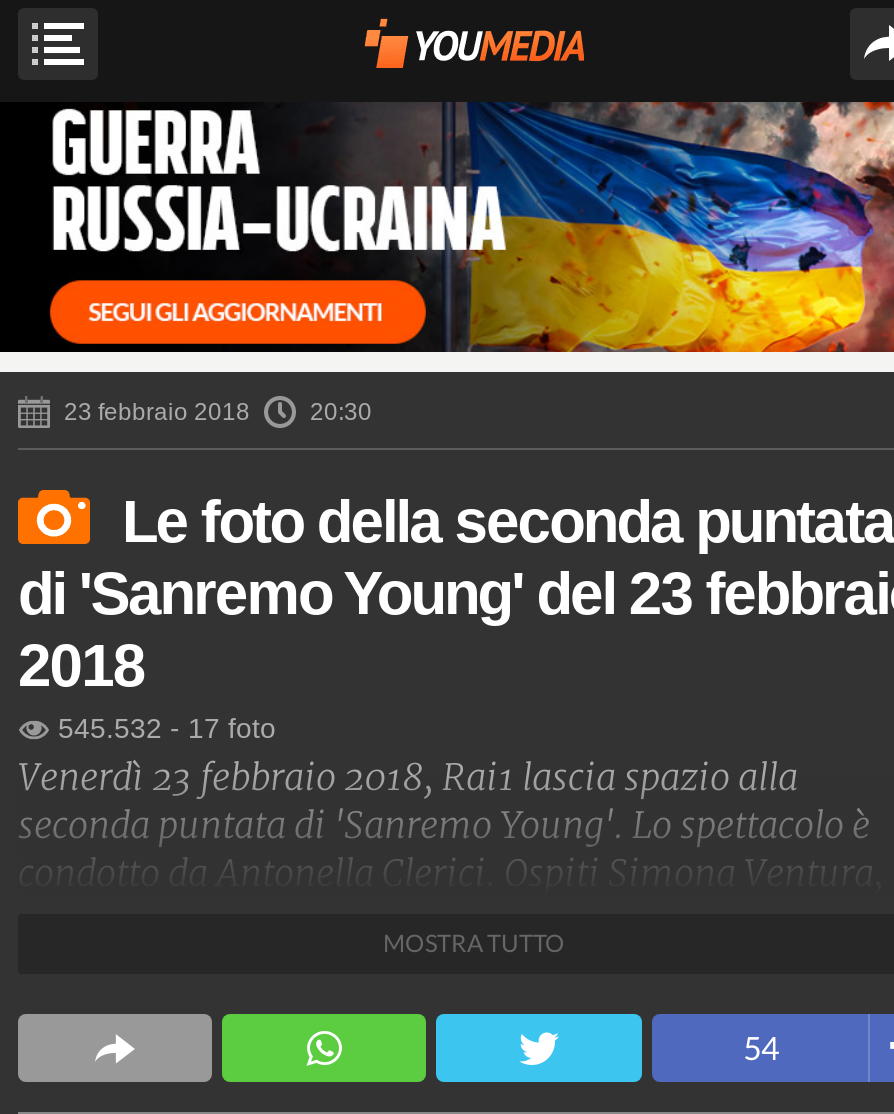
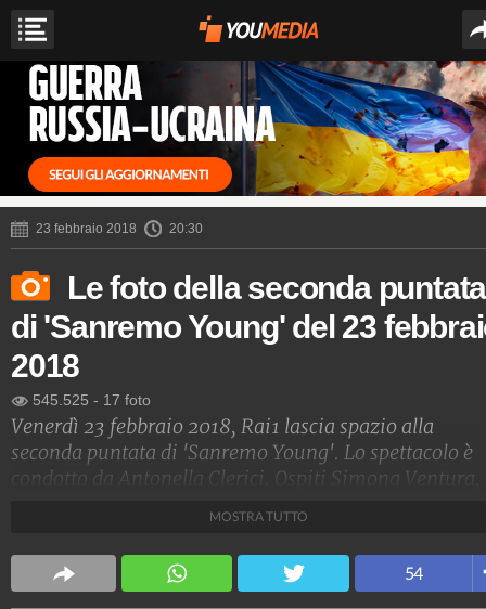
- 545.532 - 17 foto
+ 545.525 - 17 foto
